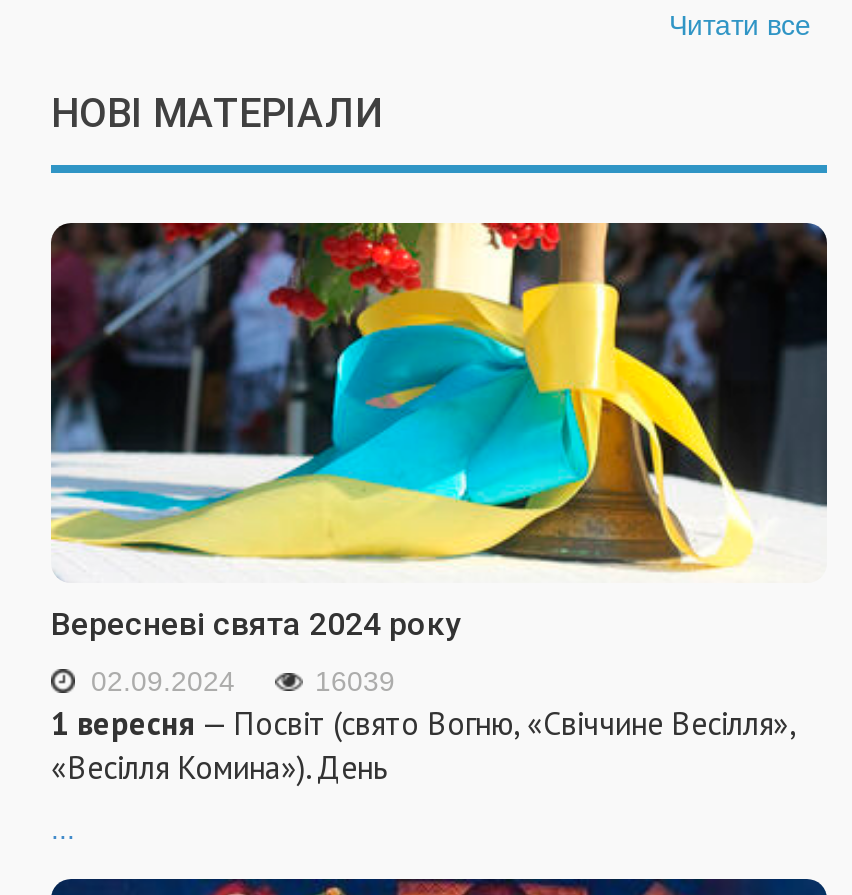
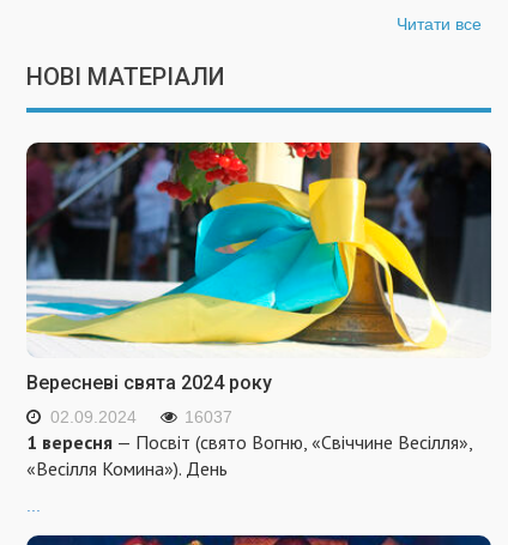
- 16039
+ 16037
